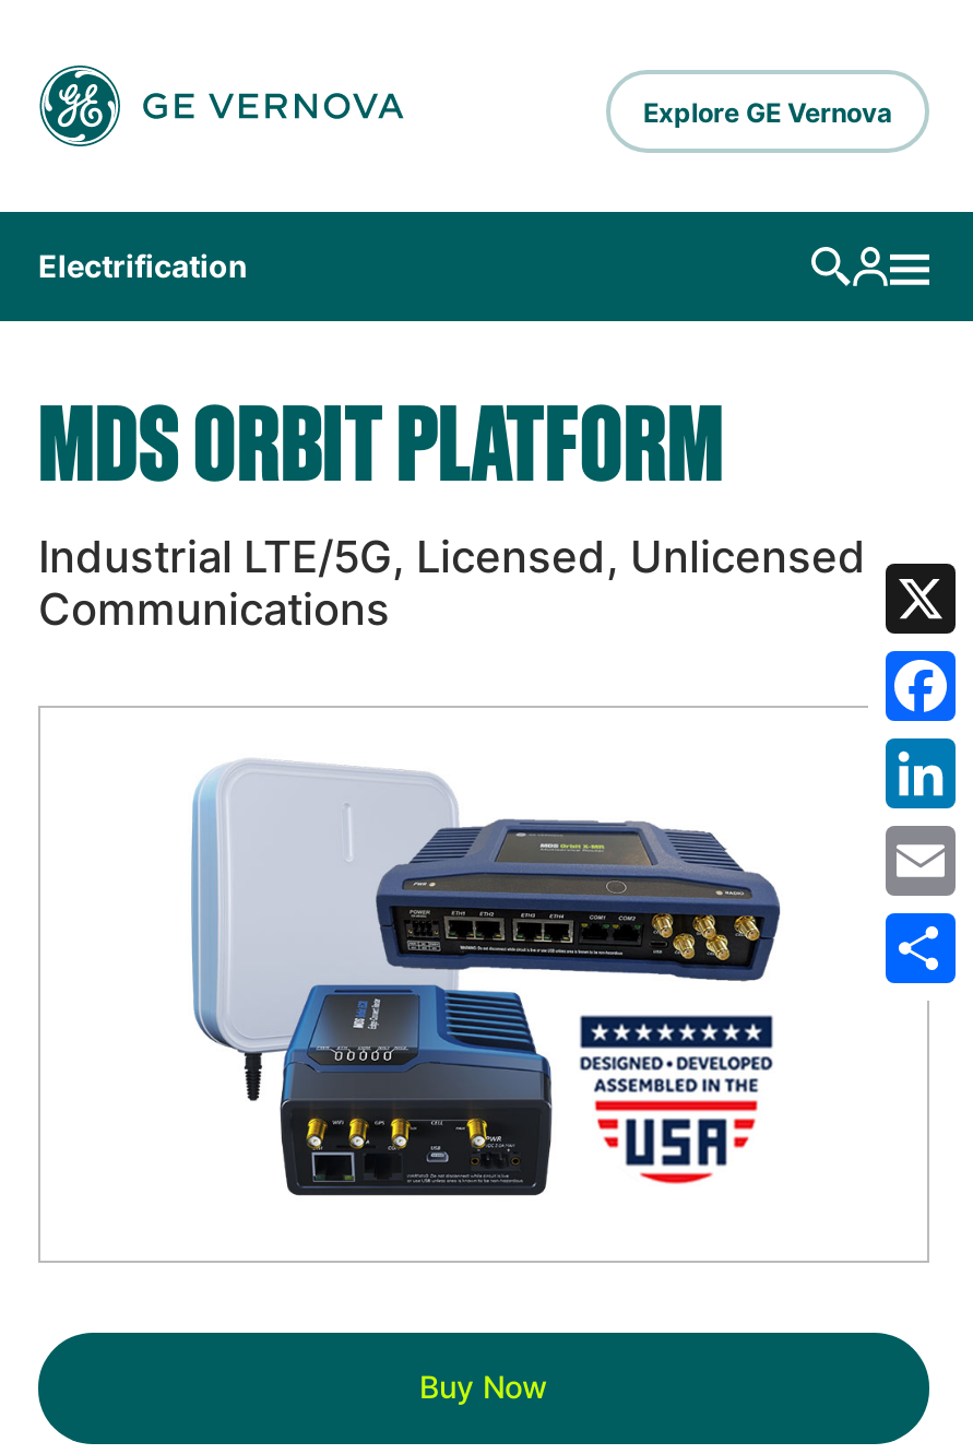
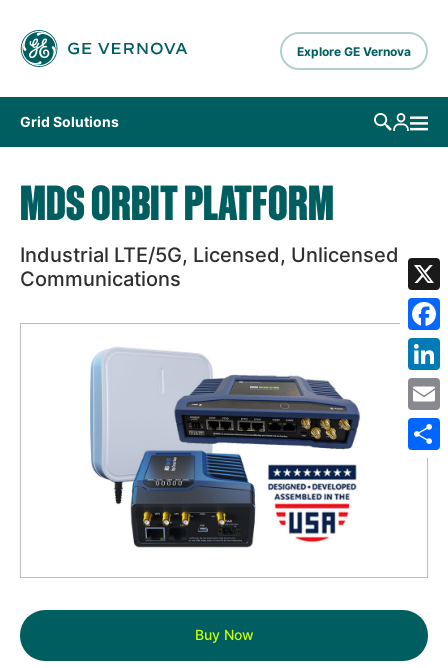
- Electrification
+ Grid Solutions
